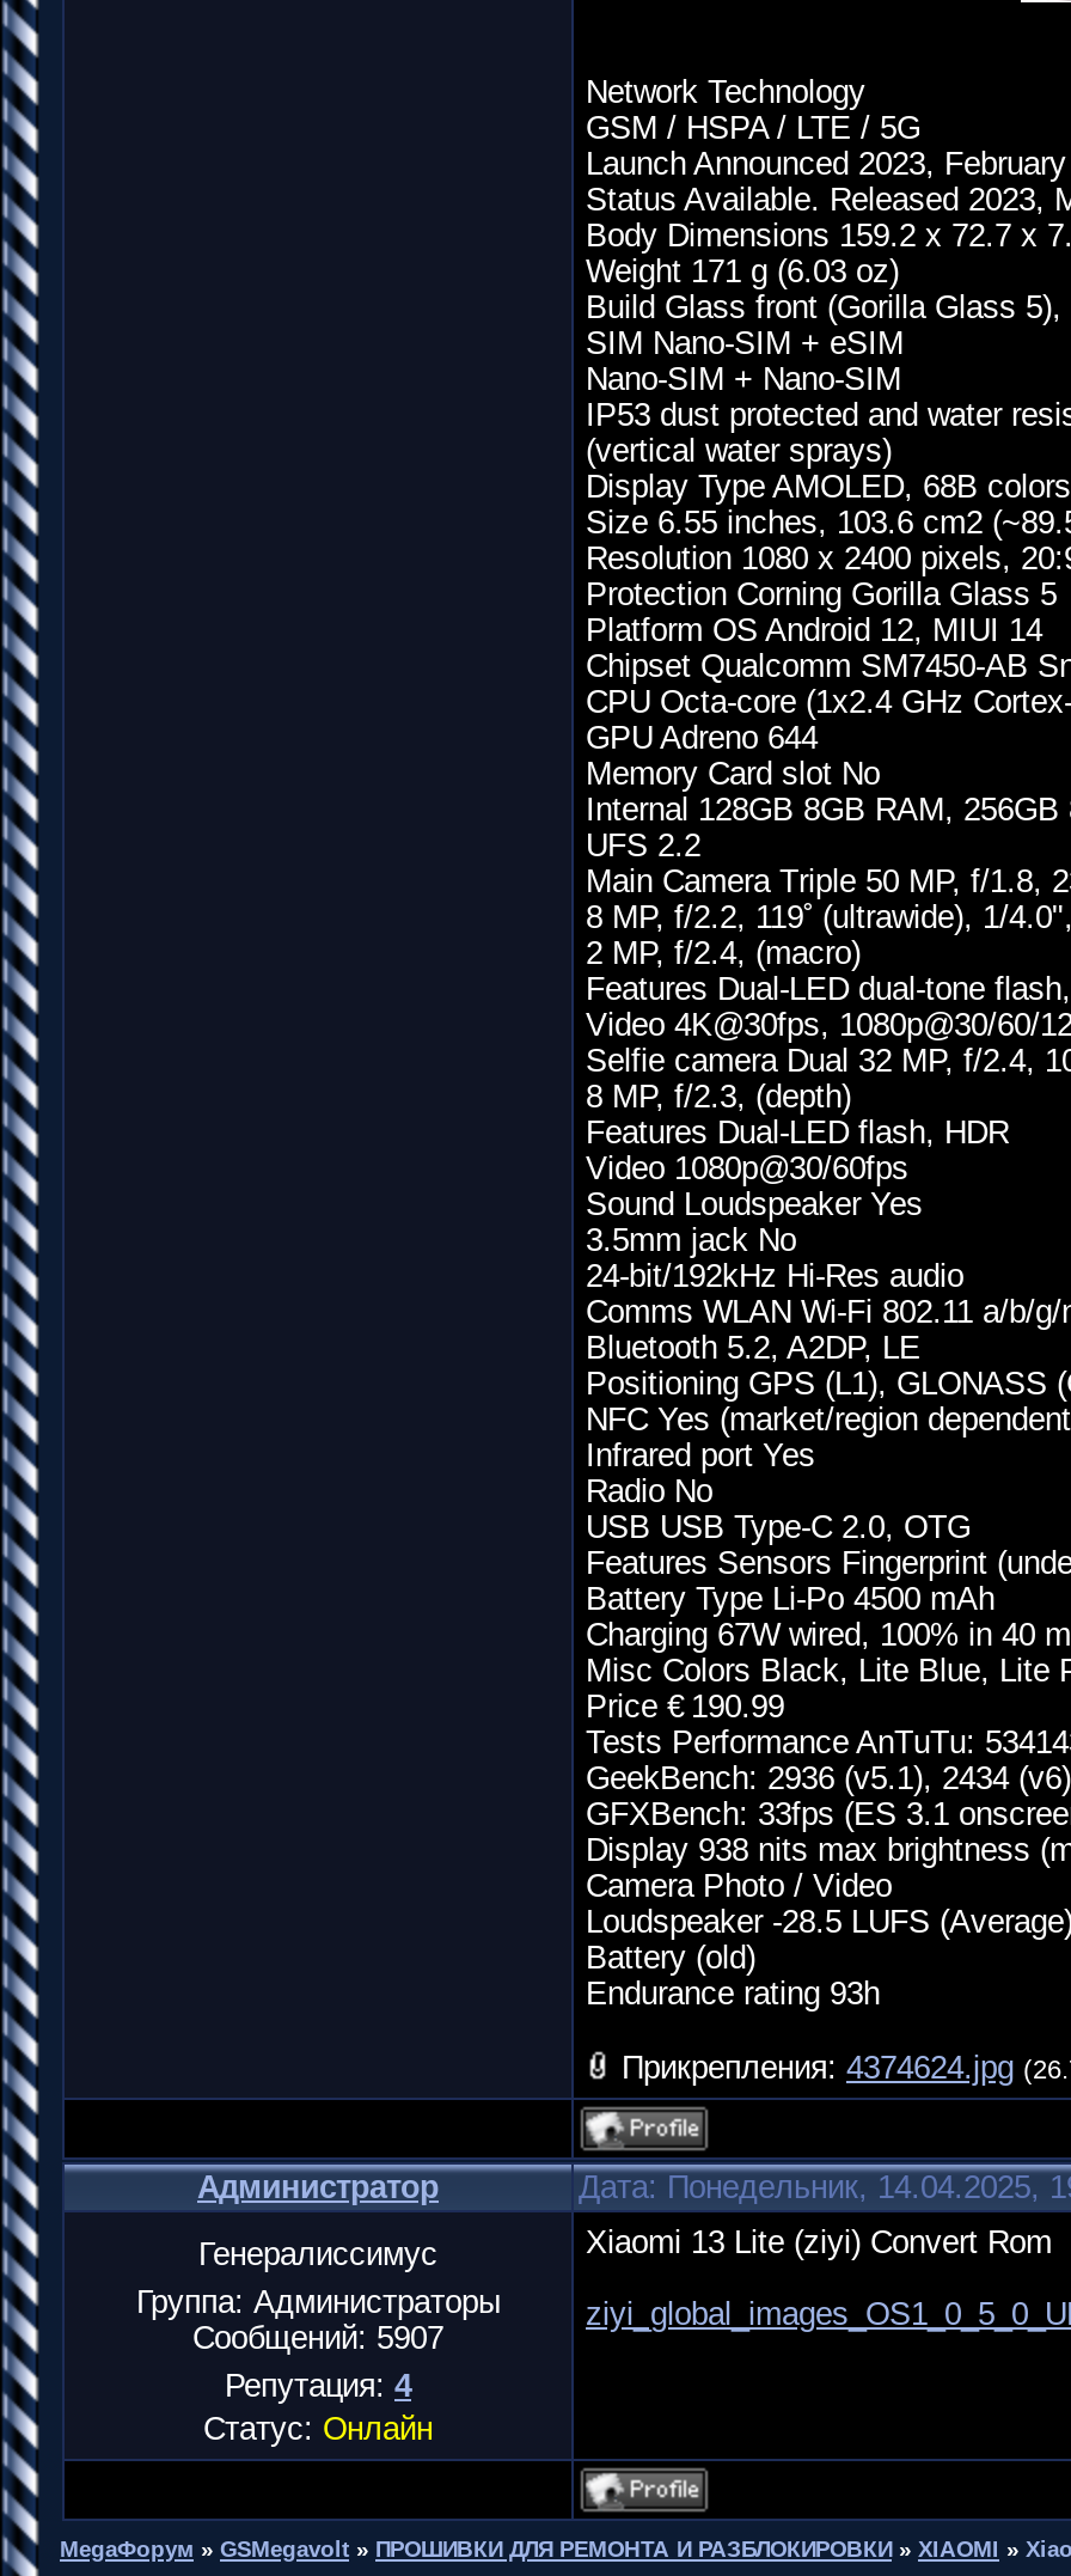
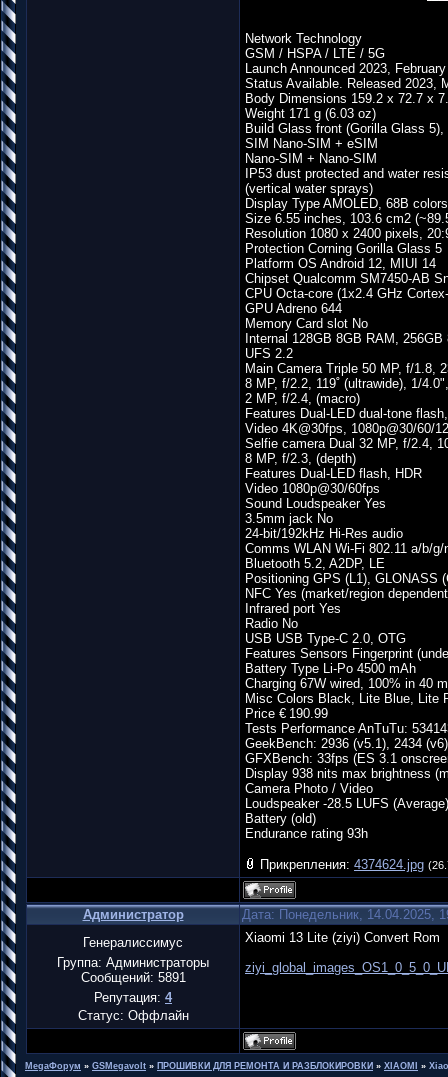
- Сообщений: 5907
+ Сообщений: 5891

- Статус: Онлайн
+ Статус: Оффлайн
